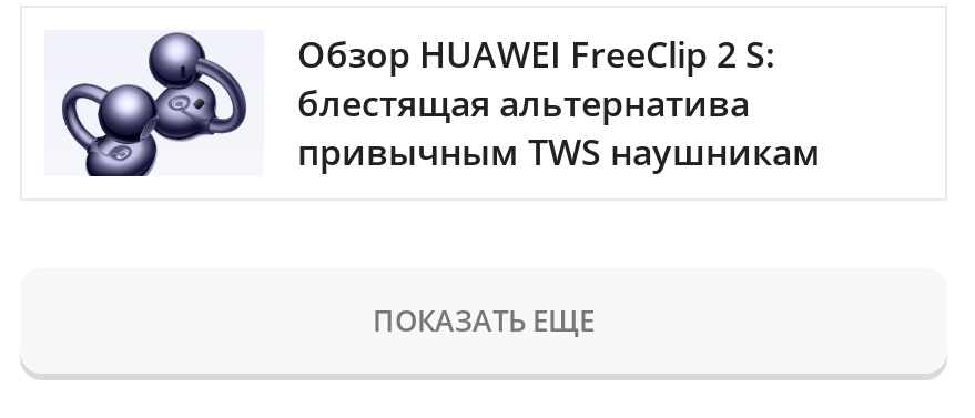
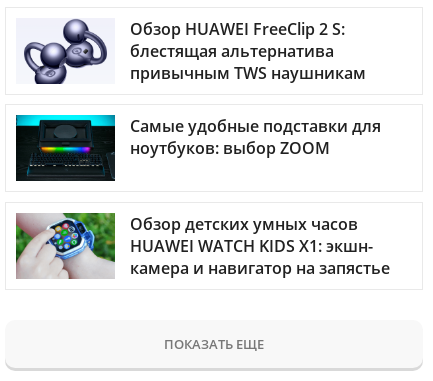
+ [image]
+ Самые удобные подставки для
+ ноутбуков: выбор ZOOM
+ Обзор детских умных часов
+ HUAWEI WATCH KIDS X1: экшн-
+ камера и навигатор на запястье

+ [image]
